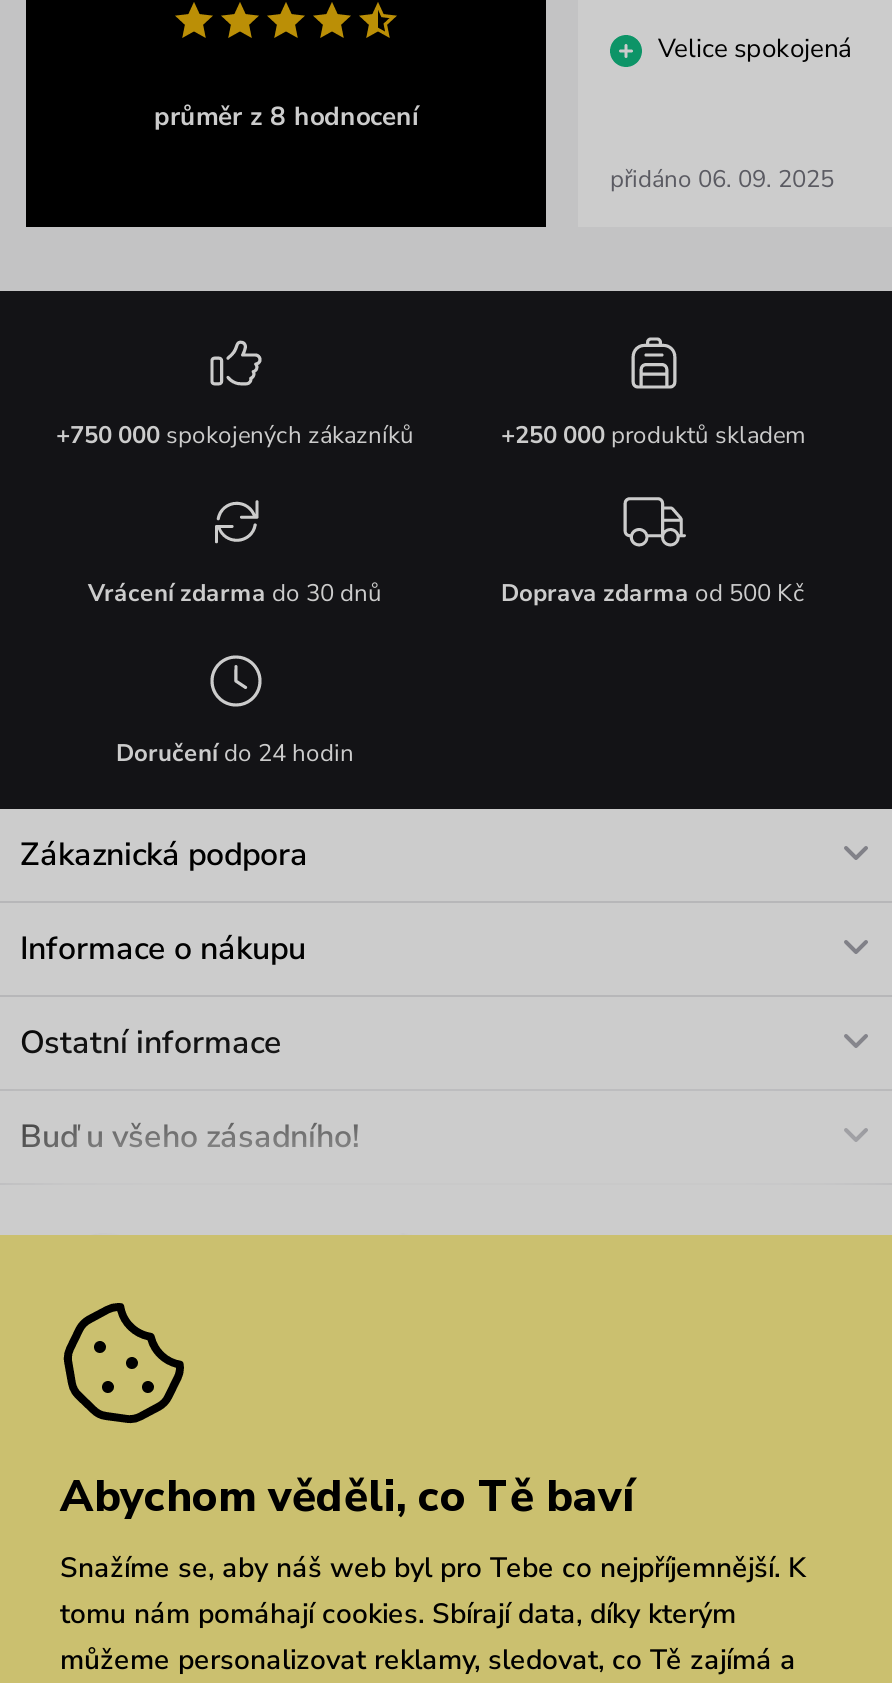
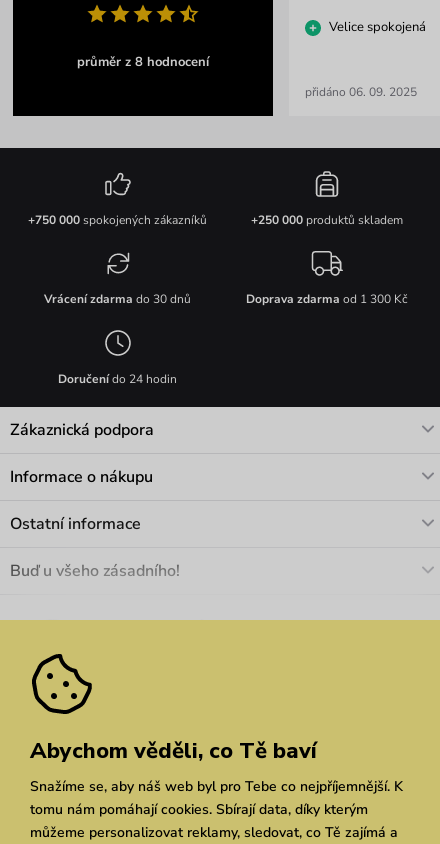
- Doprava zdarma od 500 Kč
+ Doprava zdarma od 1 300 Kč
